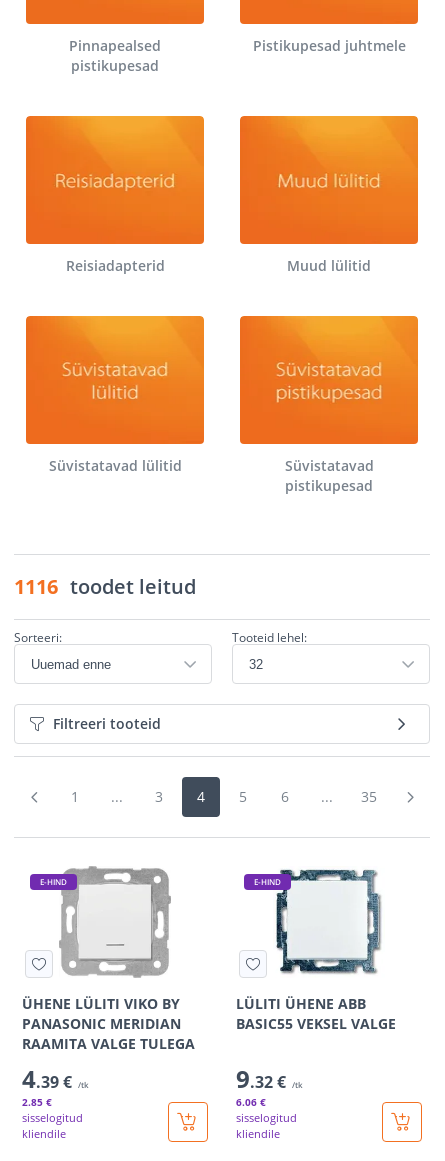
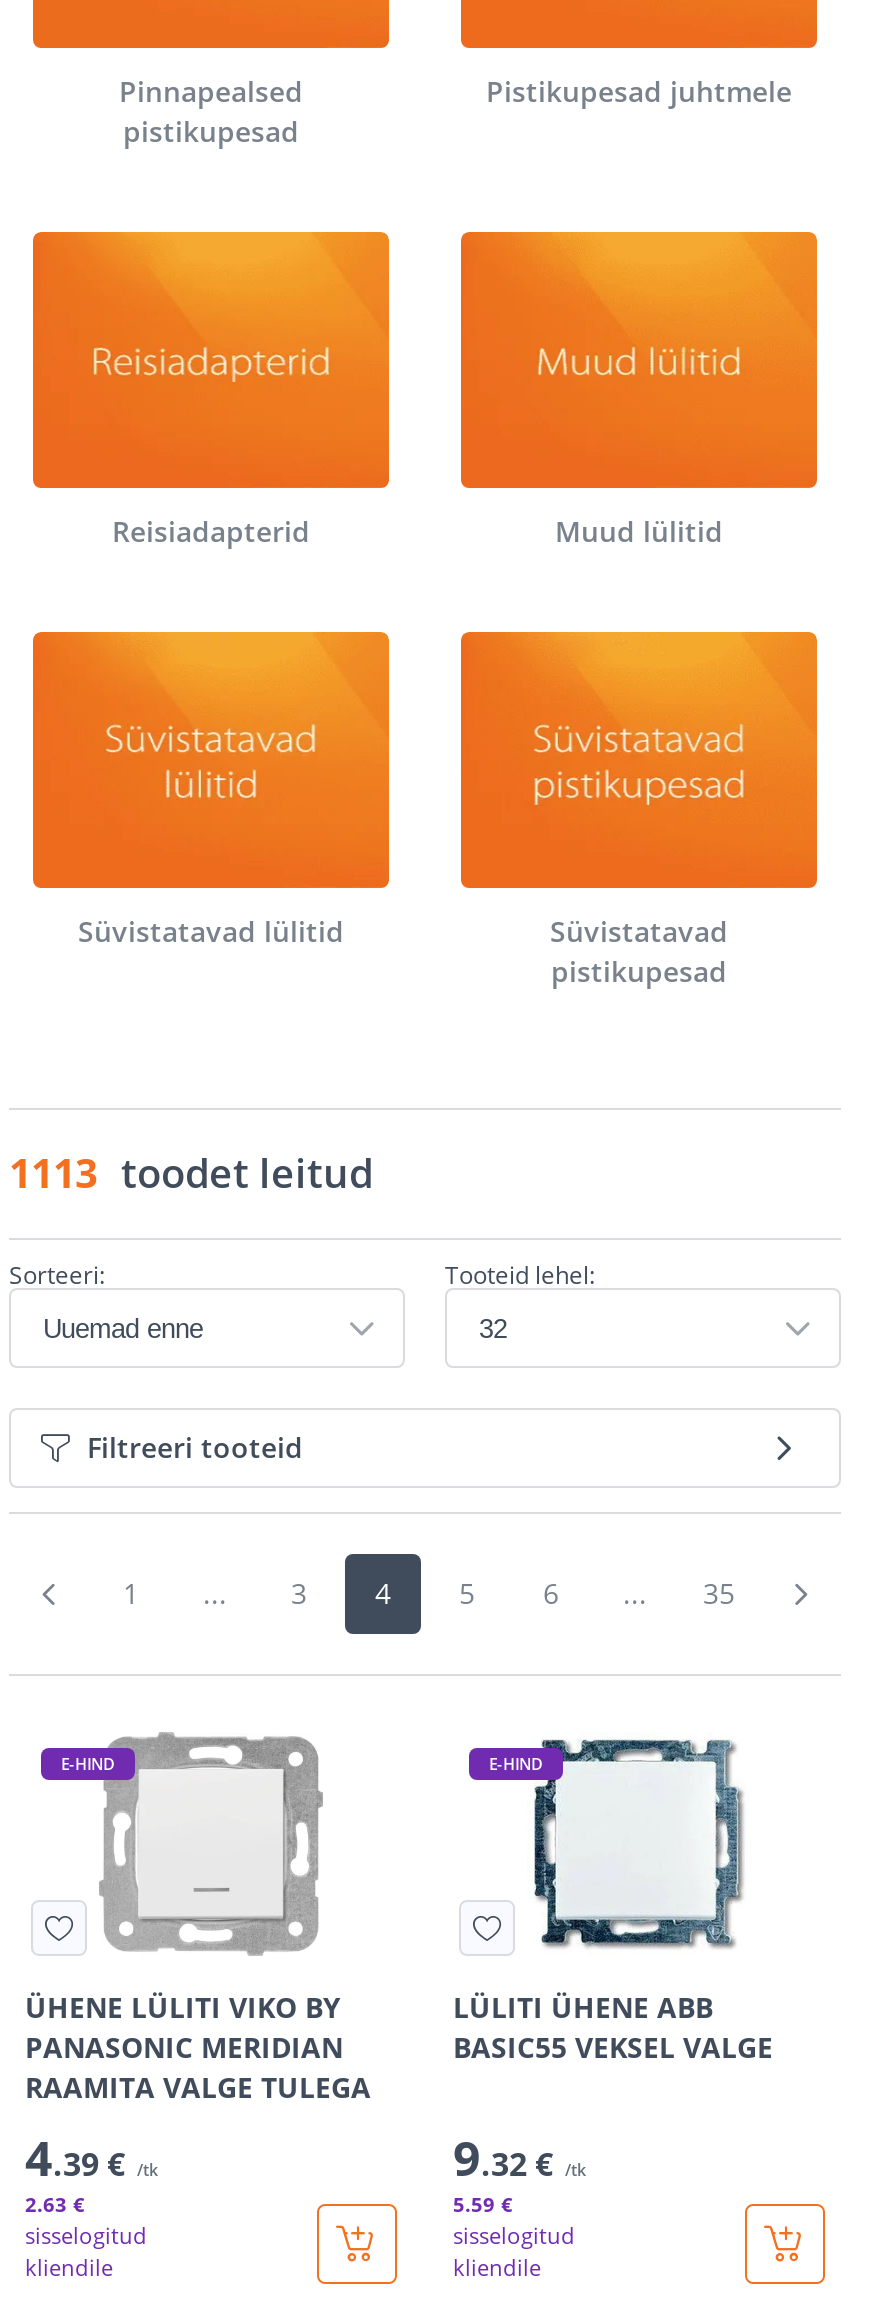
- 1116 toodet leitud
+ 1113 toodet leitud

- 2.85 €
+ 2.63 €

- 6.06 €
+ 5.59 €
